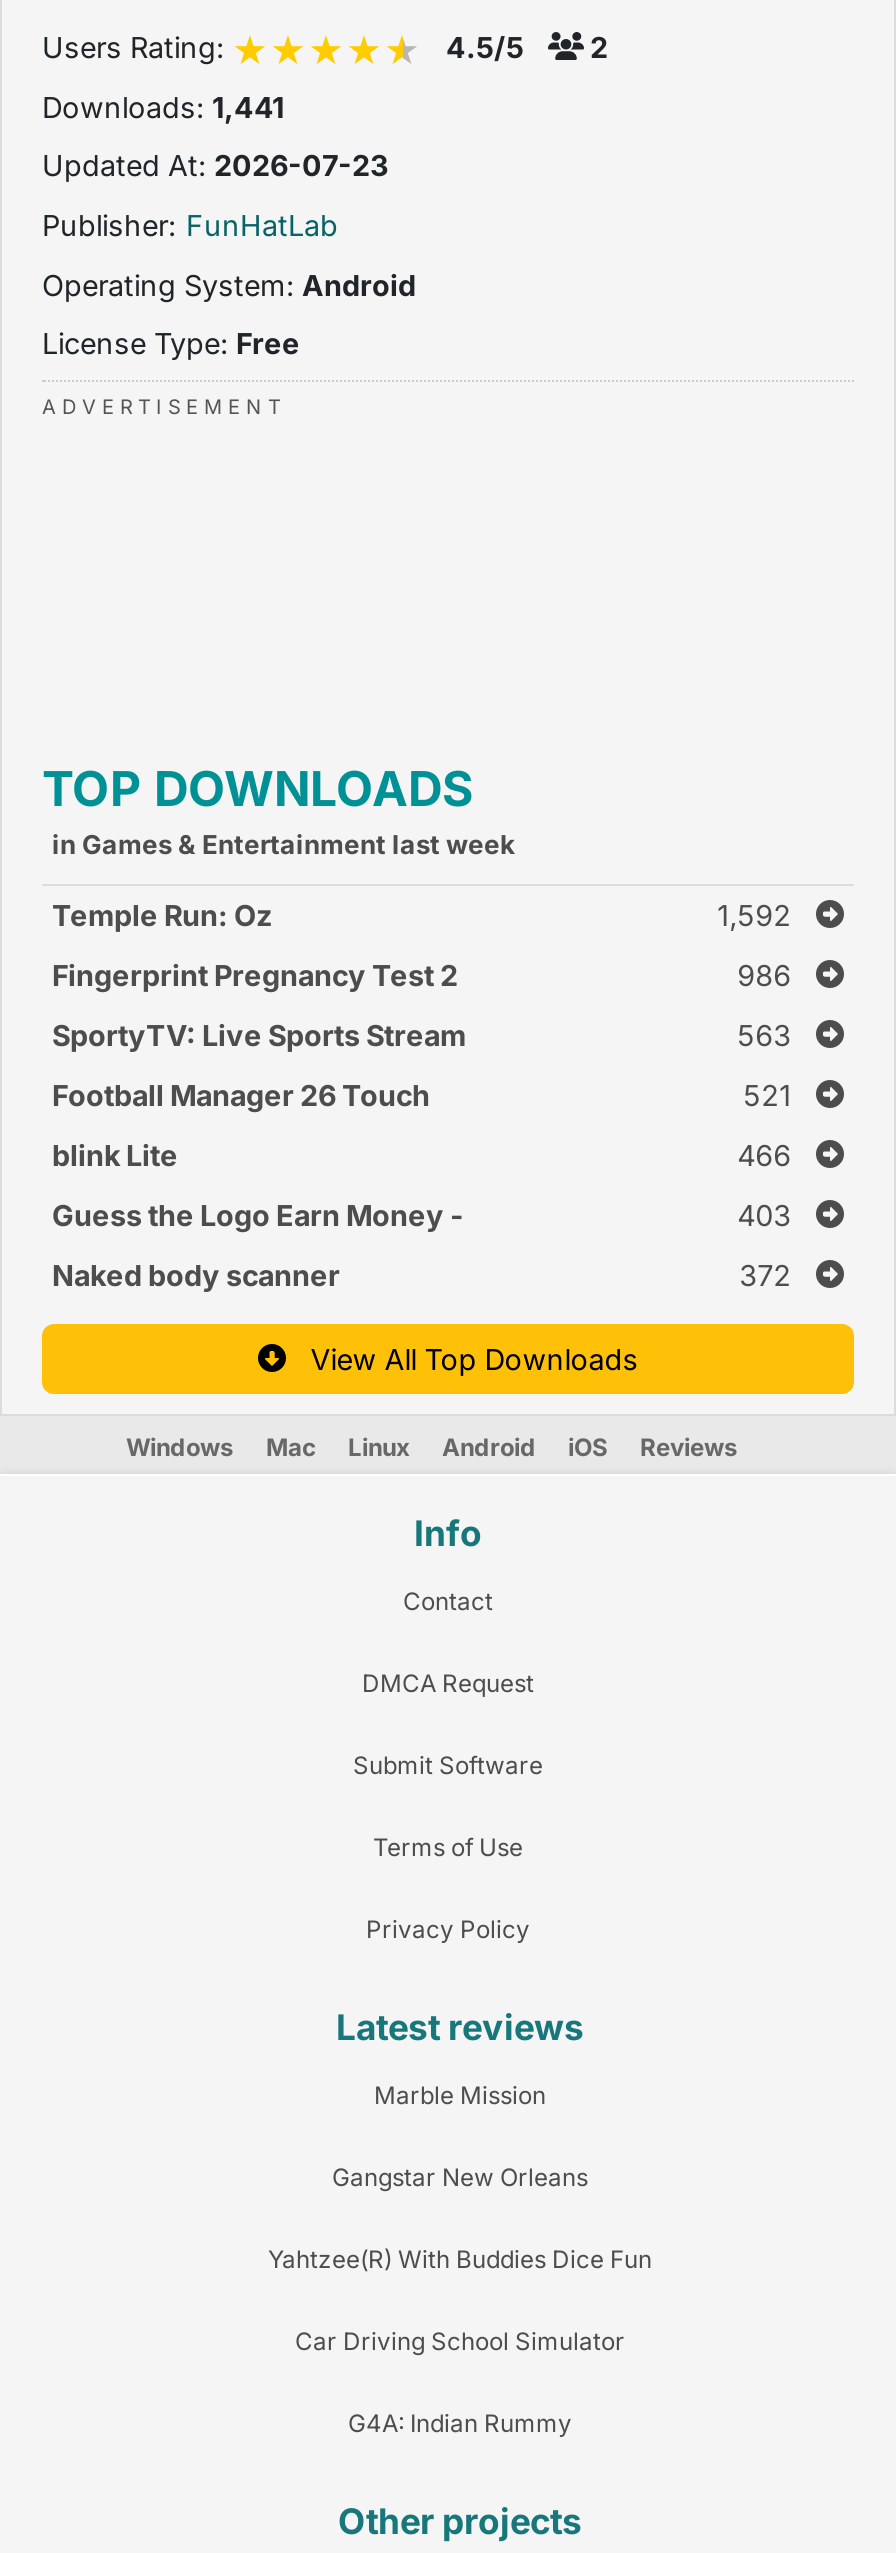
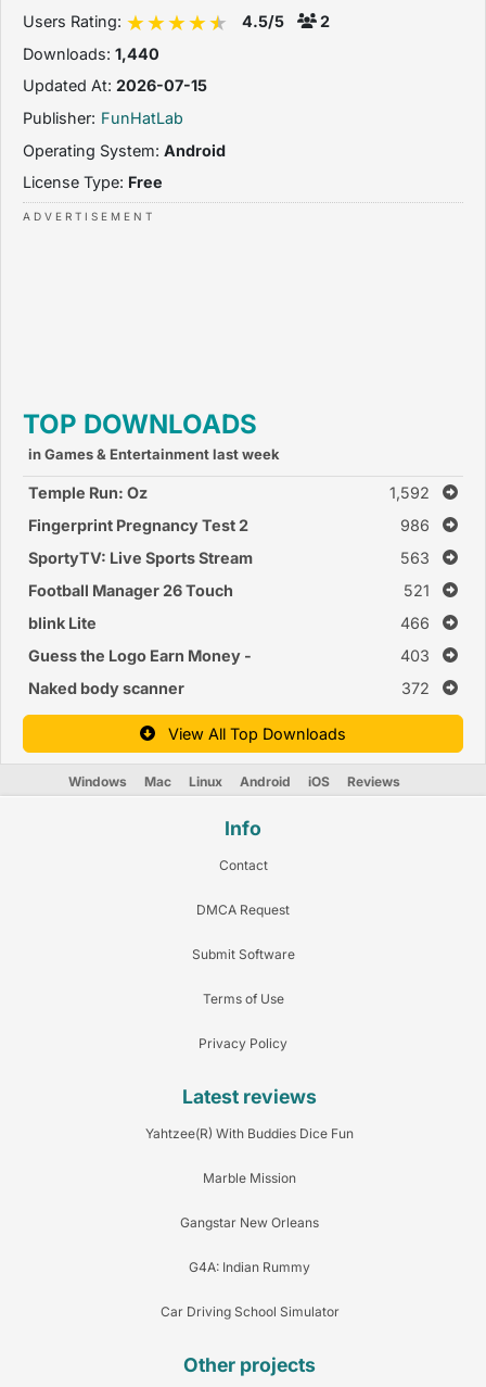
- Downloads: 1,441
+ Downloads: 1,440

- Updated At: 2026-07-23
+ Updated At: 2026-07-15

moved down: Marble Mission | Gangstar New Orleans

moved up: Yahtzee(R) With Buddies Dice Fun

moved down: Car Driving School Simulator

moved up: G4A: Indian Rummy
